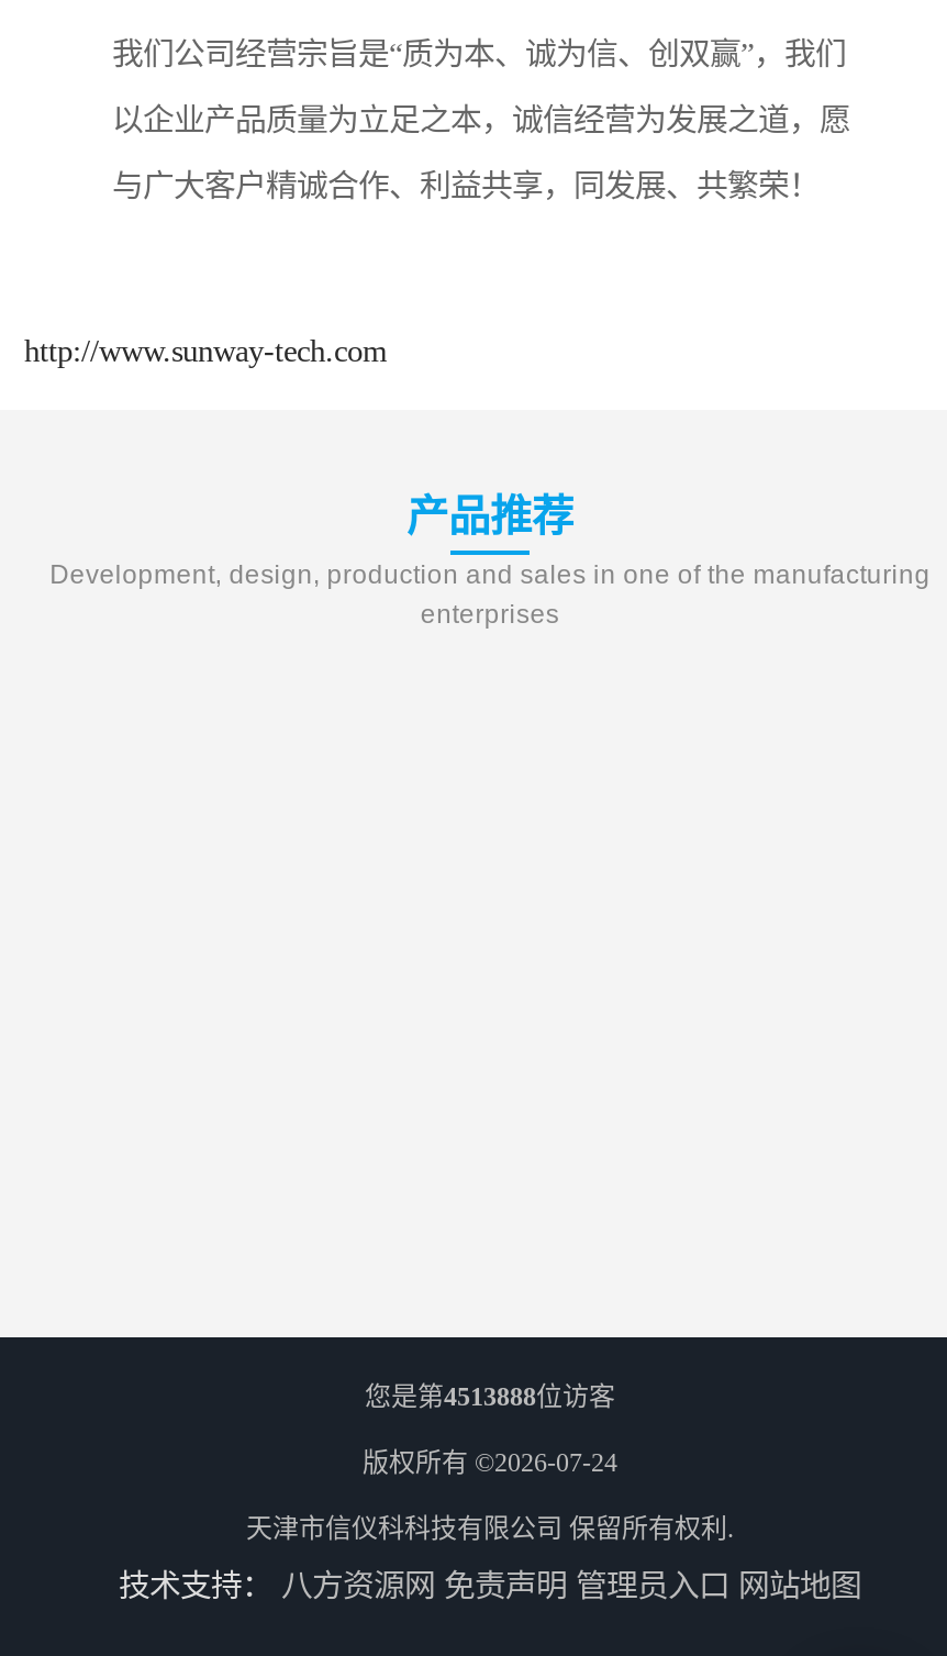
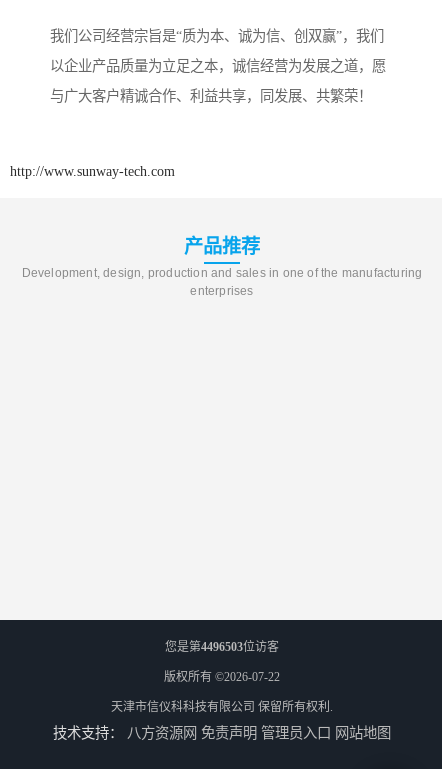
- 您是第4513888位访客
+ 您是第4496503位访客

- 版权所有 ©2026-07-24
+ 版权所有 ©2026-07-22
